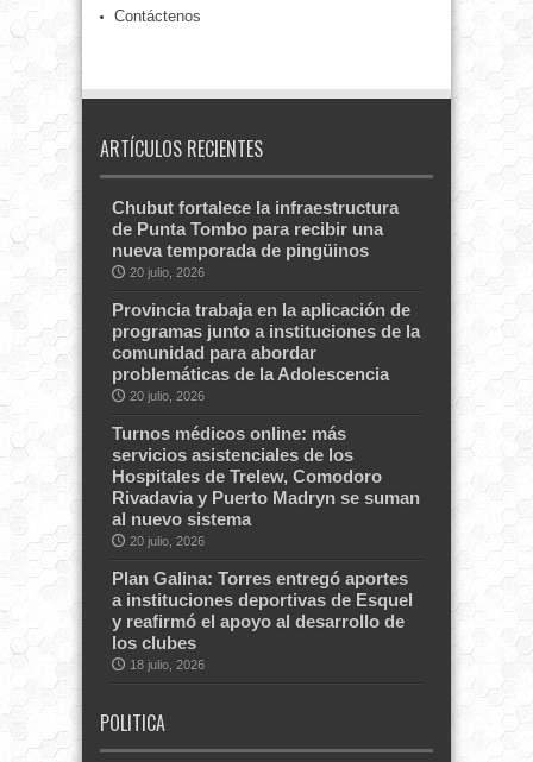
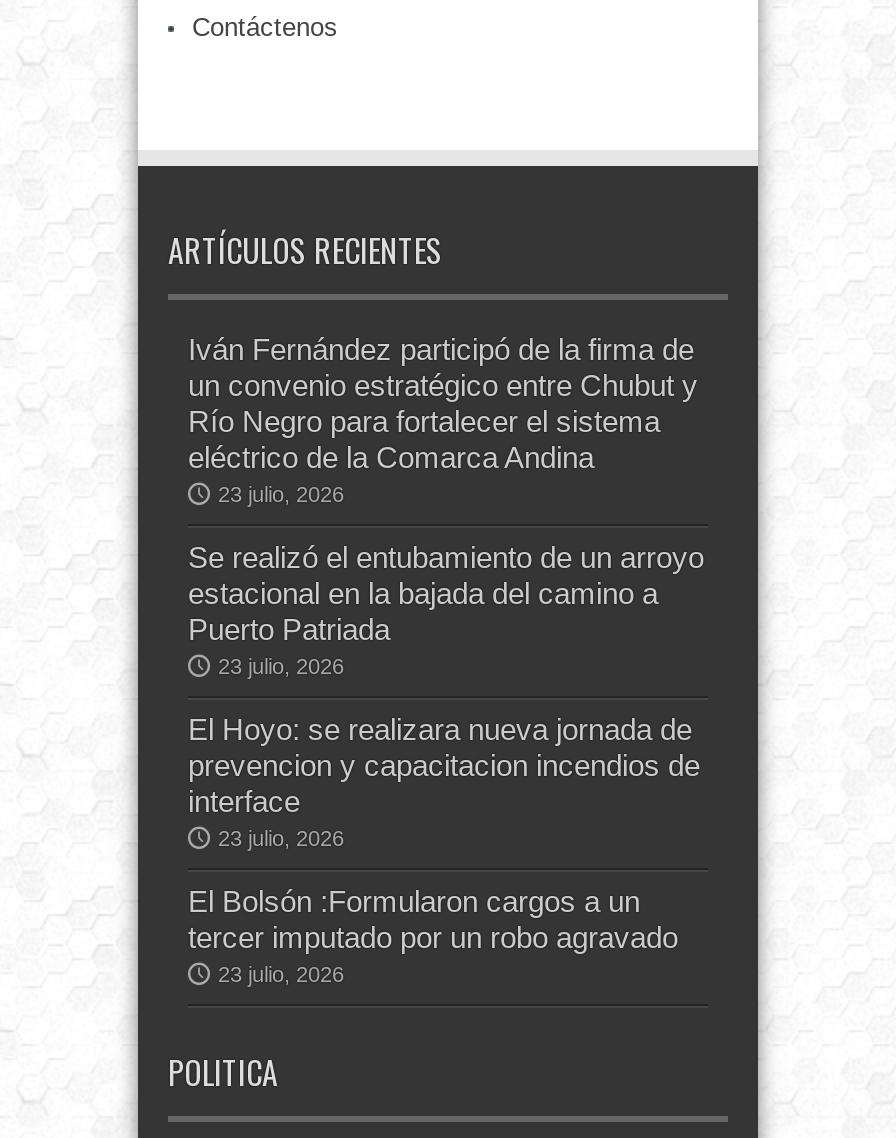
- Chubut fortalece la infraestructura
- de Punta Tombo para recibir una
- nueva temporada de pingüinos
- 20 julio, 2026
+ Iván Fernández participó de la firma de
+ un convenio estratégico entre Chubut y
+ Río Negro para fortalecer el sistema
+ eléctrico de la Comarca Andina
+ 23 julio, 2026

- Provincia trabaja en la aplicación de
- programas junto a instituciones de la
- comunidad para abordar
- problemáticas de la Adolescencia
- 20 julio, 2026
+ Se realizó el entubamiento de un arroyo
+ estacional en la bajada del camino a
+ Puerto Patriada
+ 23 julio, 2026

- Turnos médicos online: más
- servicios asistenciales de los
- Hospitales de Trelew, Comodoro
- Rivadavia y Puerto Madryn se suman
- al nuevo sistema
- 20 julio, 2026
+ El Hoyo: se realizara nueva jornada de
+ prevencion y capacitacion incendios de
+ interface
+ 23 julio, 2026

- Plan Galina: Torres entregó aportes
- a instituciones deportivas de Esquel
- y reafirmó el apoyo al desarrollo de
- los clubes
- 18 julio, 2026
+ El Bolsón :Formularon cargos a un
+ tercer imputado por un robo agravado
+ 23 julio, 2026
